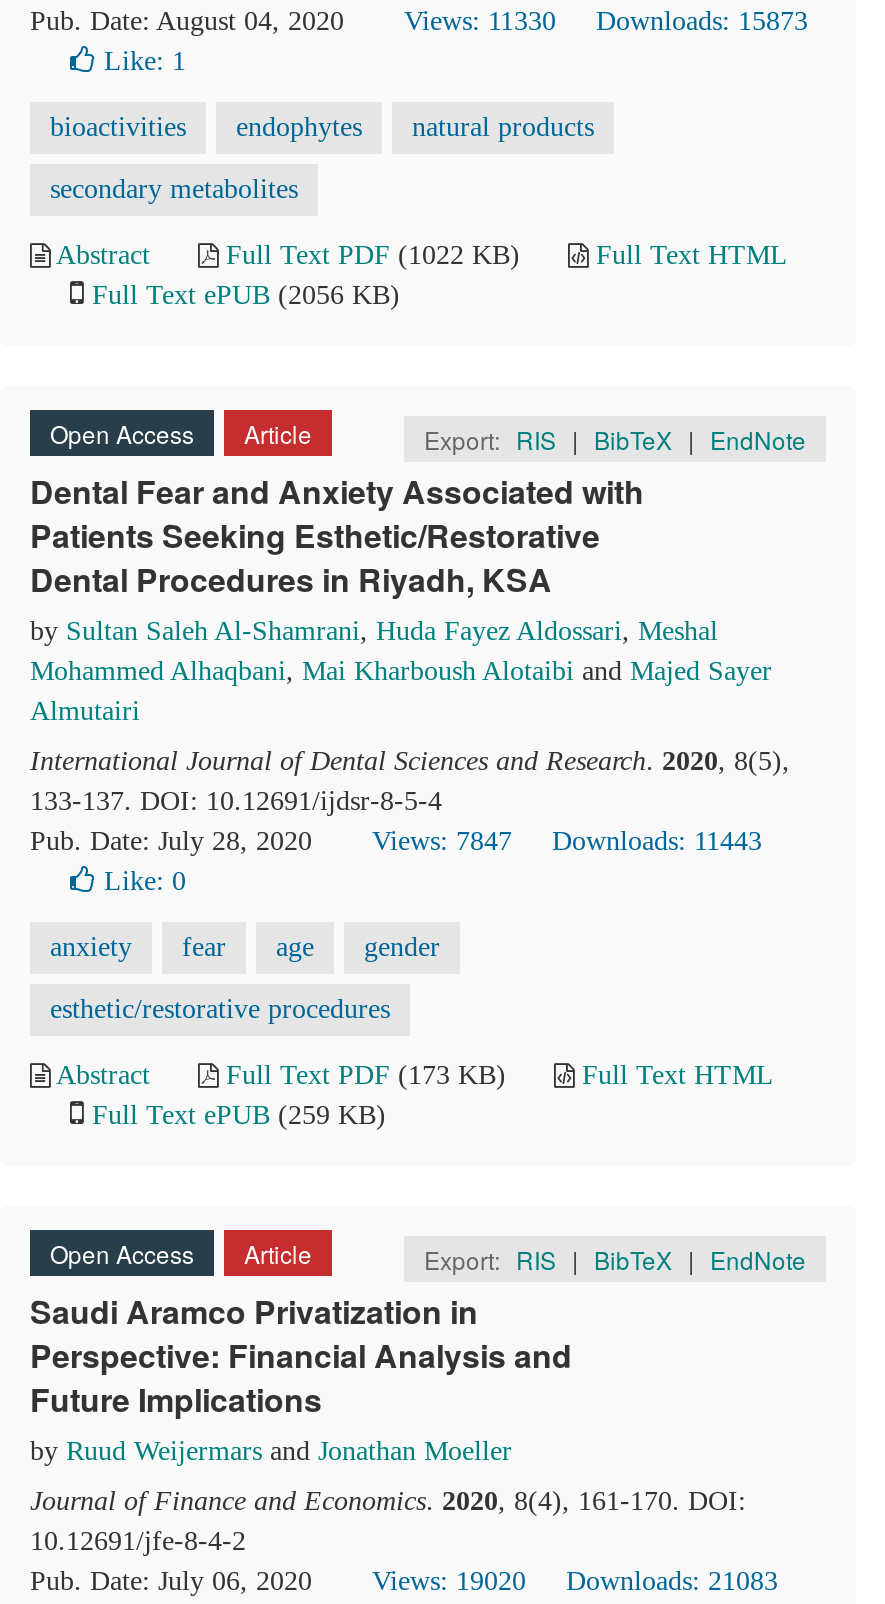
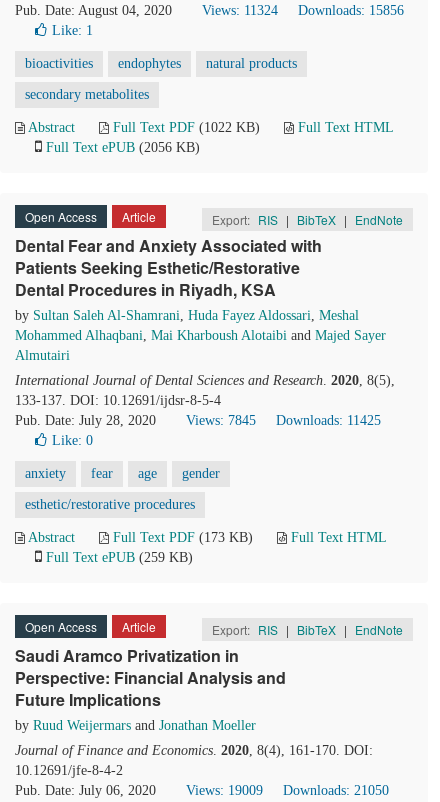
- Views: 11330
+ Views: 11324

- Downloads: 15873
+ Downloads: 15856

- Views: 7847
+ Views: 7845

- Downloads: 11443
+ Downloads: 11425

- Views: 19020
+ Views: 19009

- Downloads: 21083
+ Downloads: 21050
